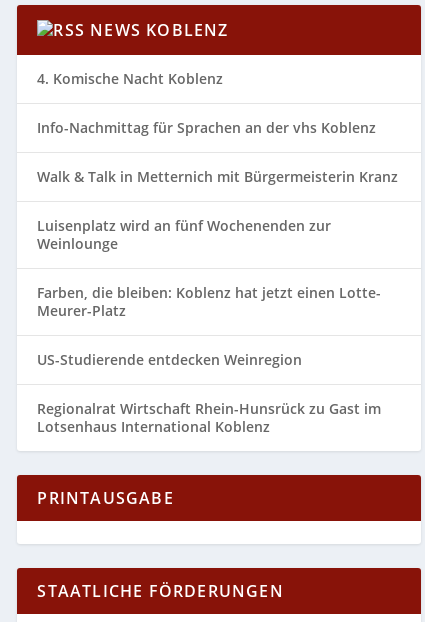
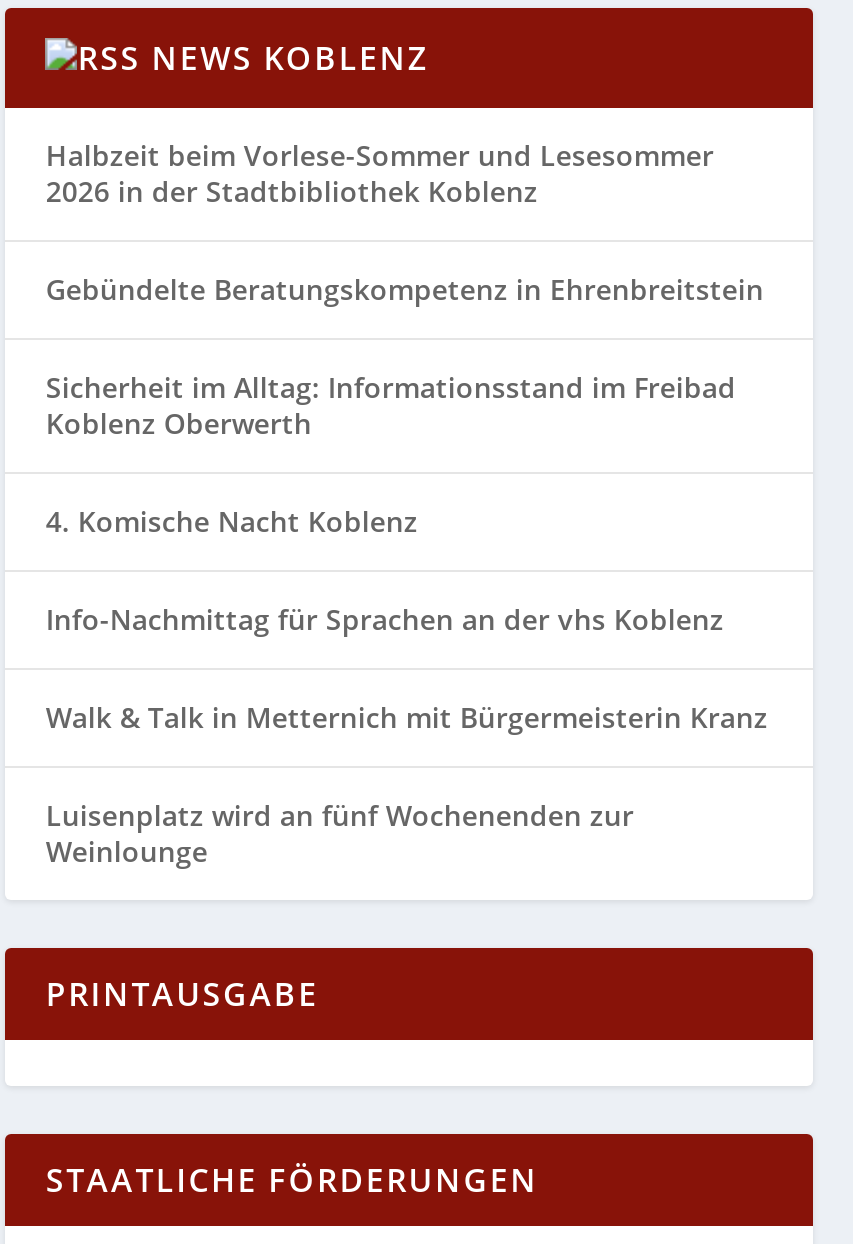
+ Halbzeit beim Vorlese-Sommer und Lesesommer
+ 2026 in der Stadtbibliothek Koblenz
+ Gebündelte Beratungskompetenz in Ehrenbreitstein
+ Sicherheit im Alltag: Informationsstand im Freibad
+ Koblenz Oberwerth

moved down: 4. Komische Nacht Koblenz | Info-Nachmittag für Sprachen an der vhs Koblenz | Walk & Talk in Metternich mit Bürgermeisterin Kranz | Luisenplatz wird an fünf Wochenenden zur | Weinlounge

- Farben, die bleiben: Koblenz hat jetzt einen Lotte-
- Meurer-Platz
- US-Studierende entdecken Weinregion
- Regionalrat Wirtschaft Rhein-Hunsrück zu Gast im
- Lotsenhaus International Koblenz
